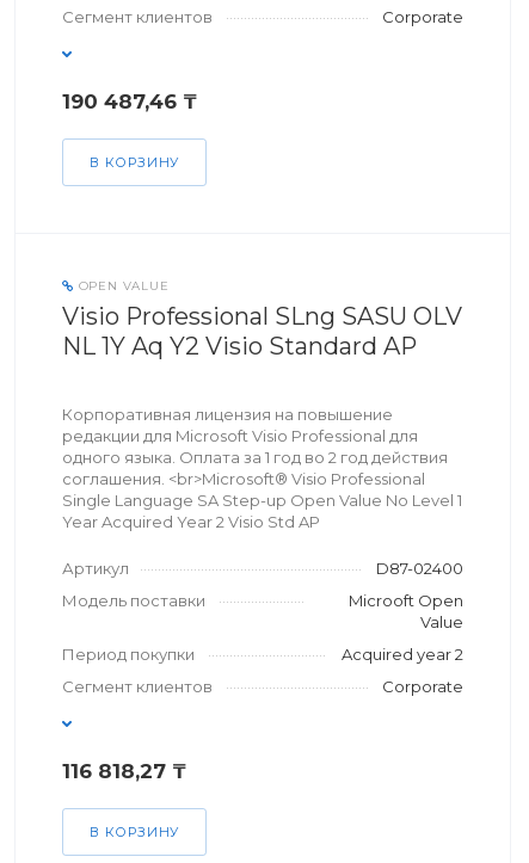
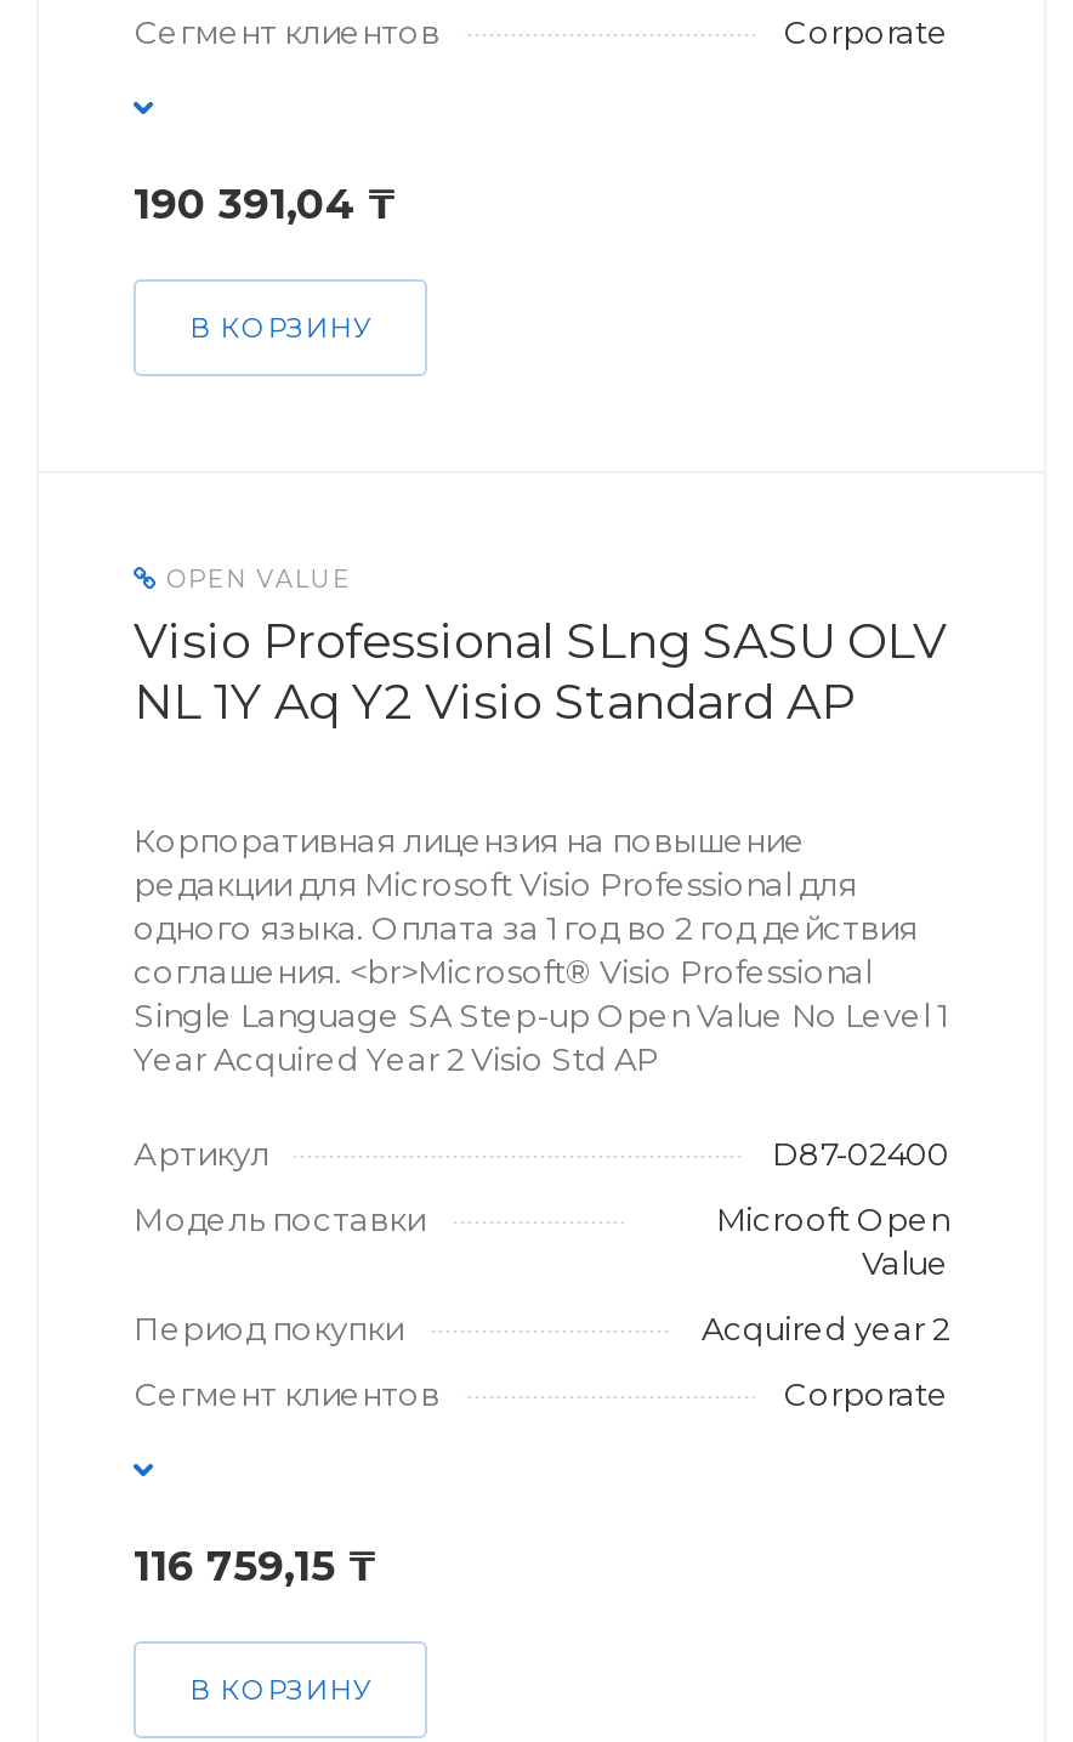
- 190 487,46 ₸
+ 190 391,04 ₸

- 116 818,27 ₸
+ 116 759,15 ₸
